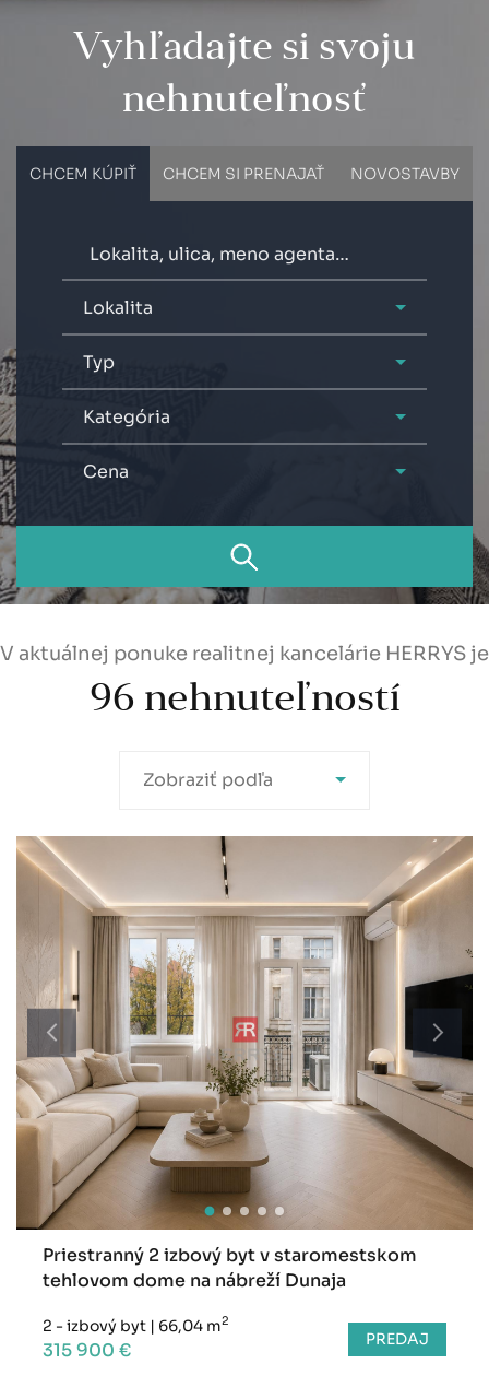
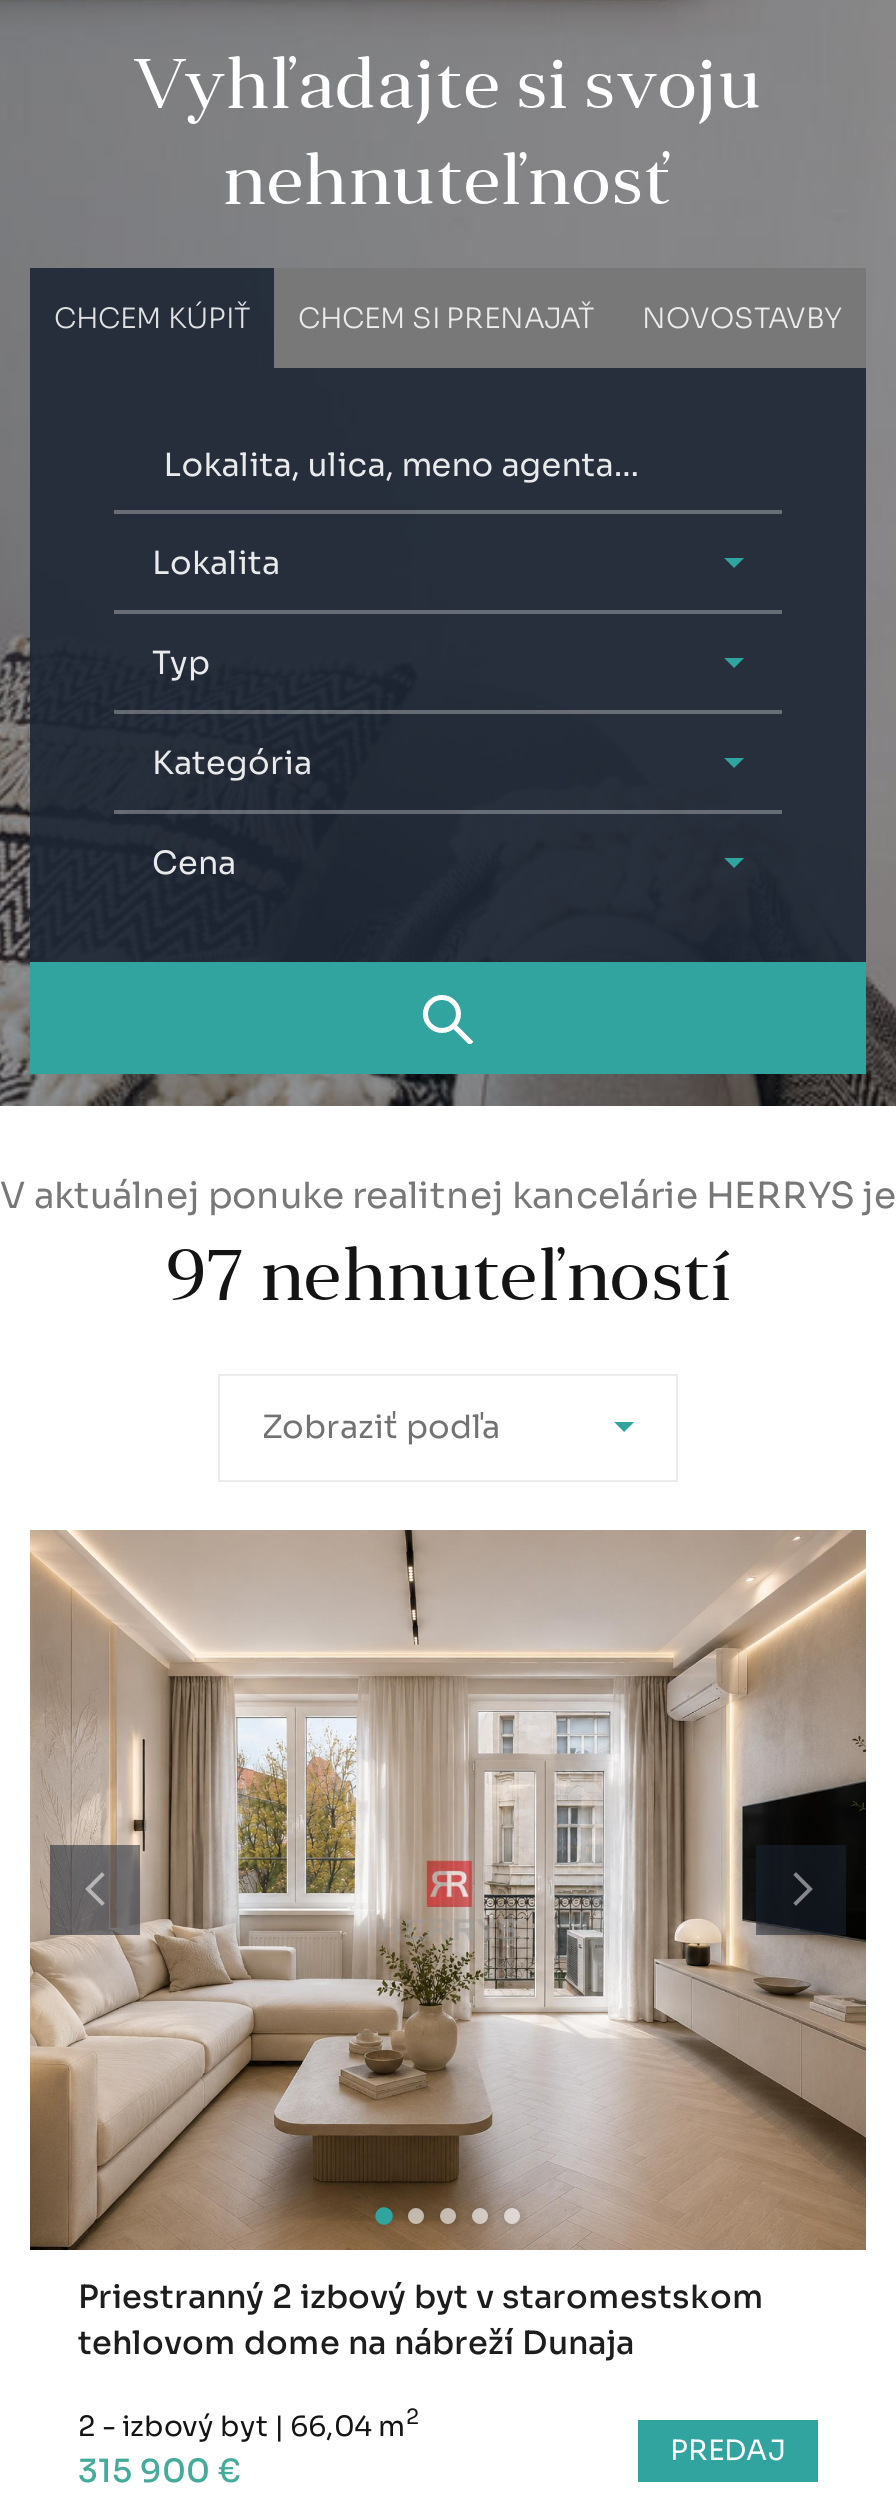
- 96 nehnuteľností
+ 97 nehnuteľností
